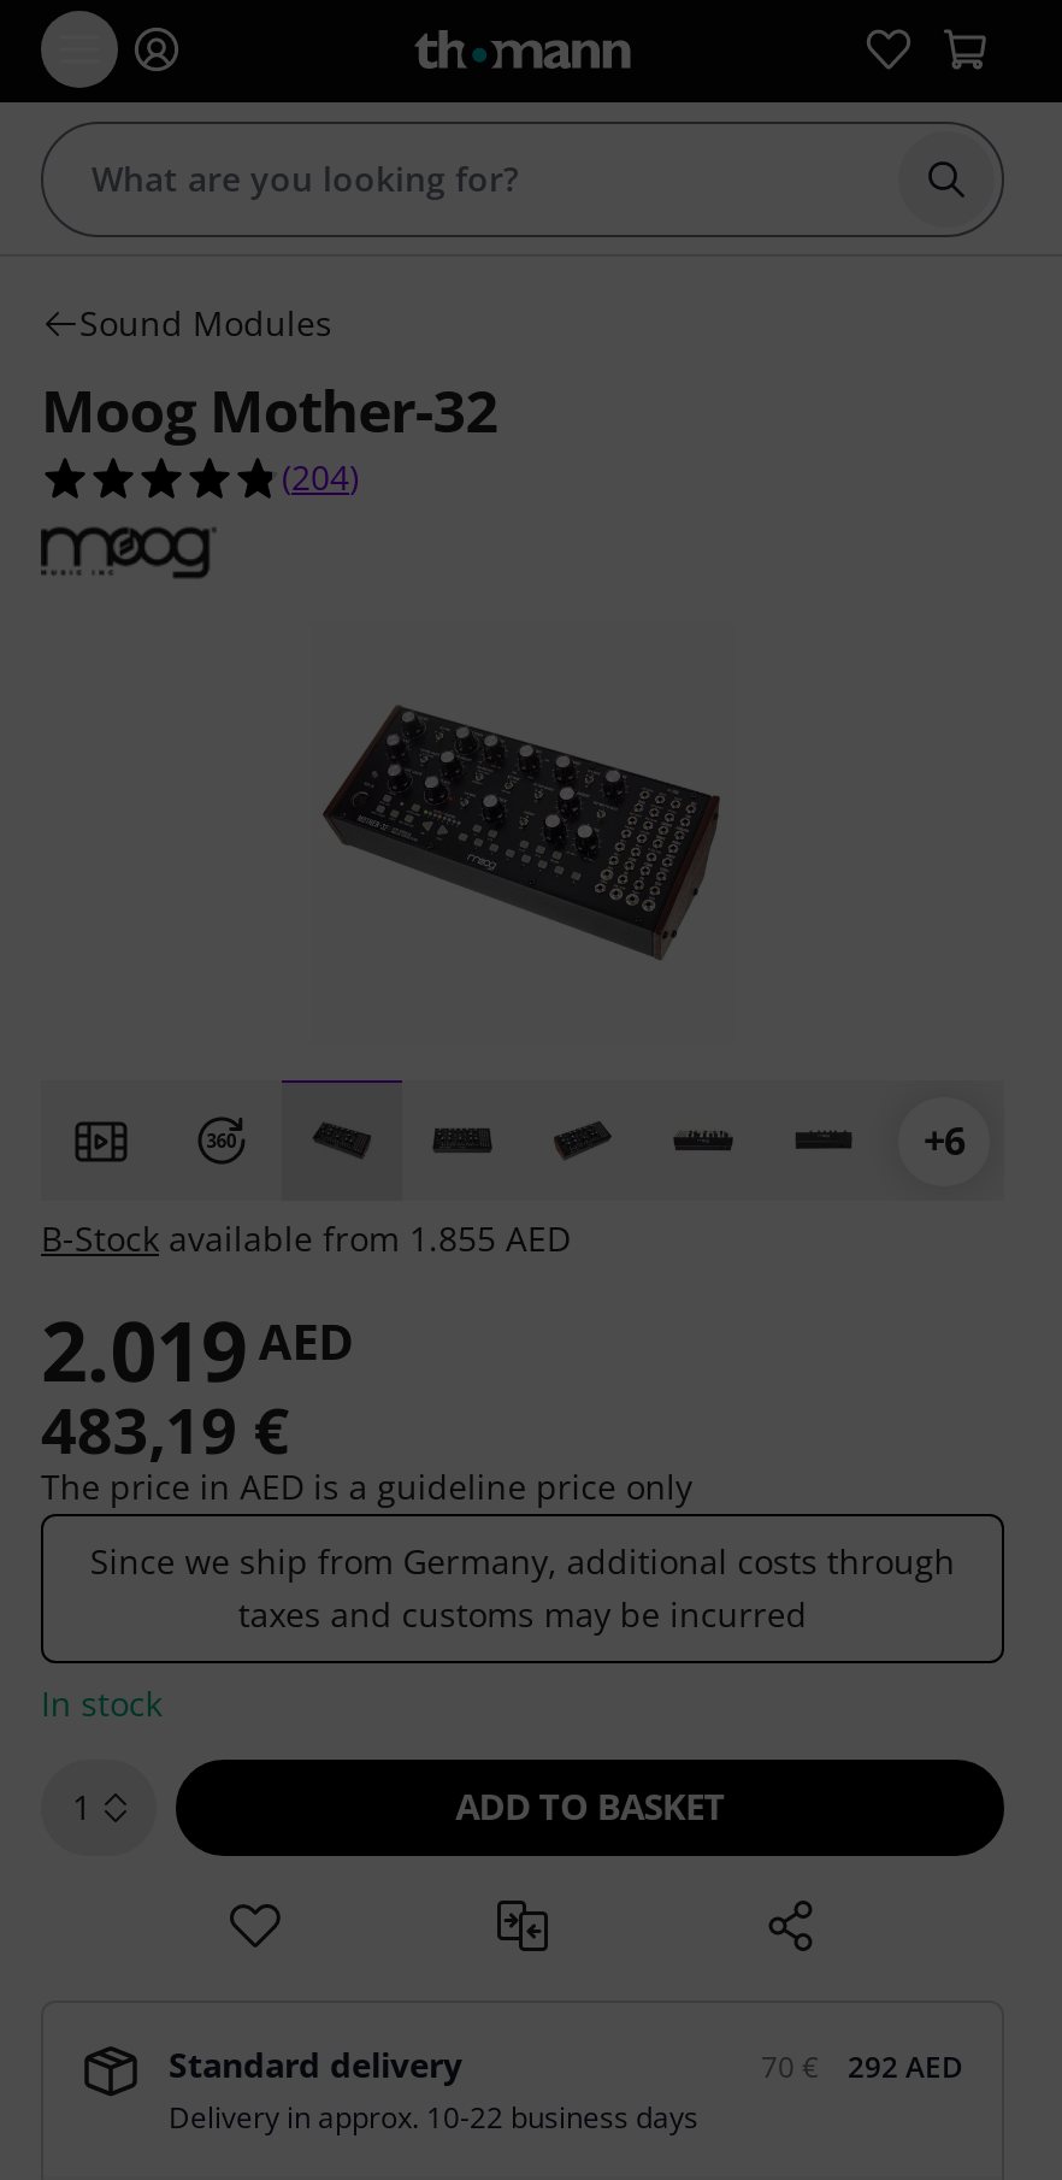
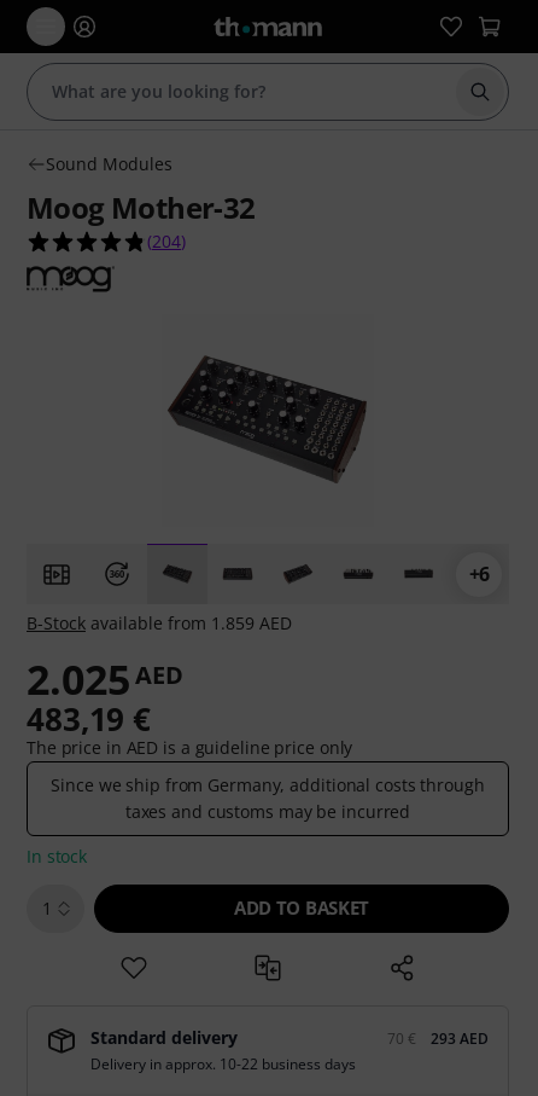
- B-Stock available from 1.855 AED
+ B-Stock available from 1.859 AED

- 2.019AED
+ 2.025AED

- 292 AED
+ 293 AED
